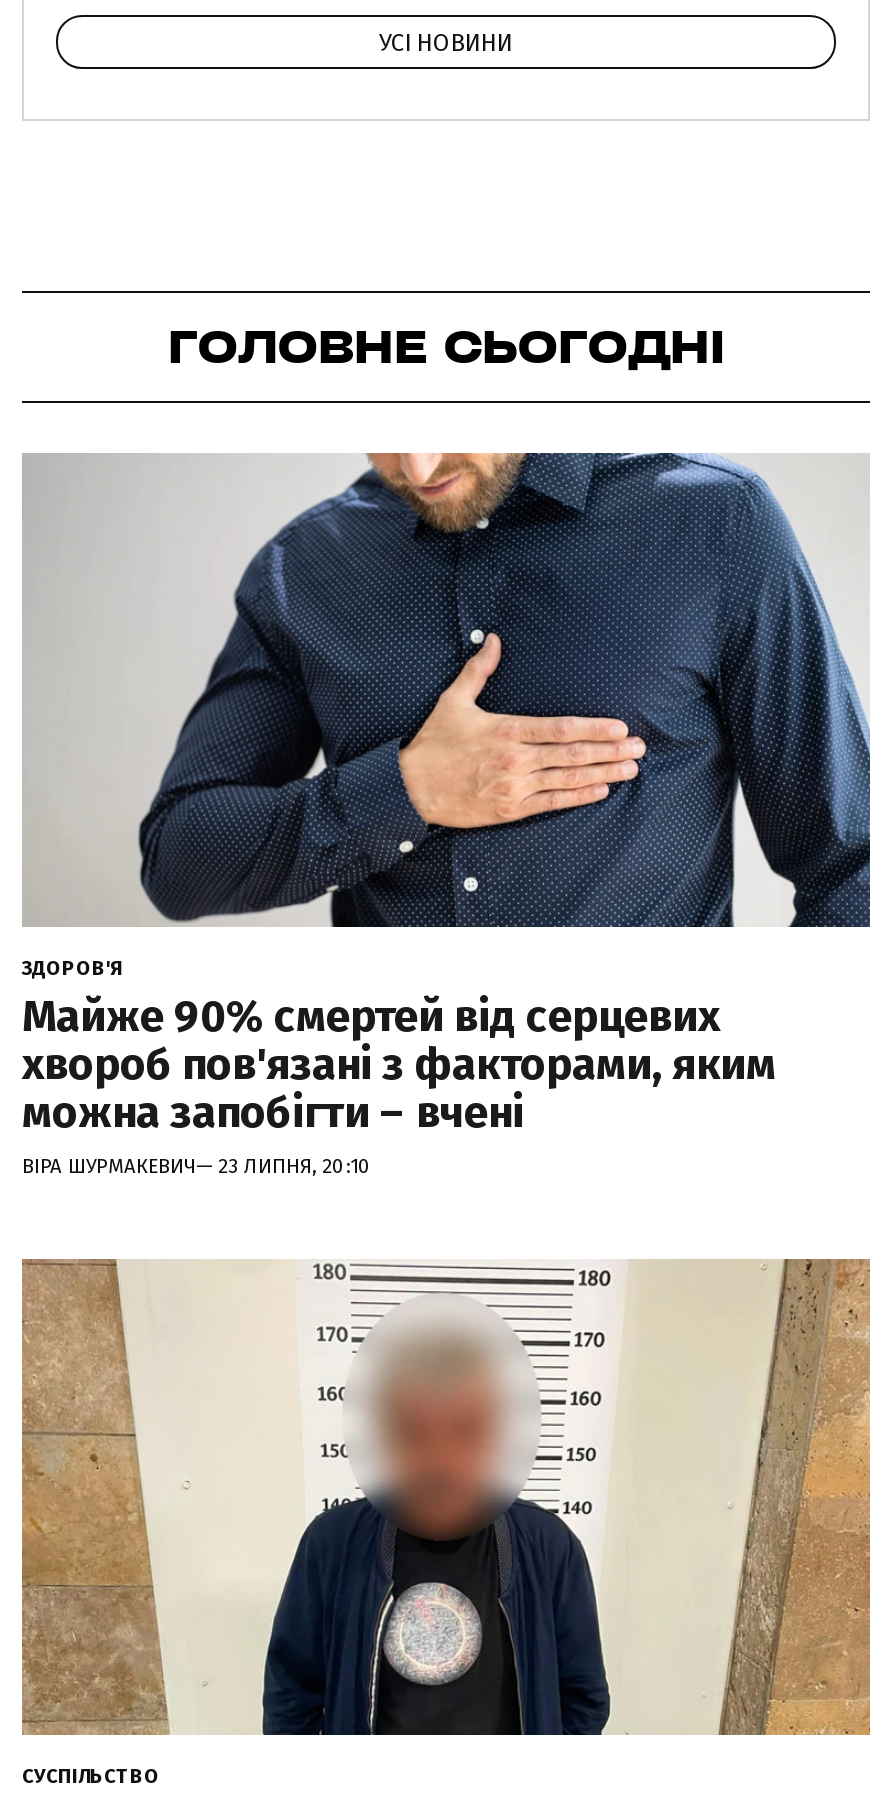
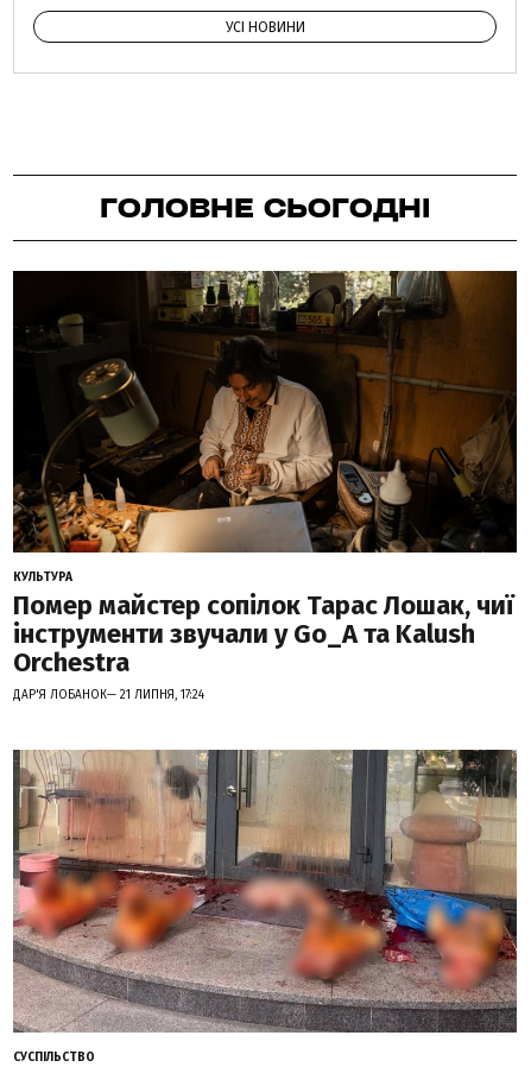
- [image]
- ЗДОРОВ'Я
- Майже 90% смертей від серцевих
- хвороб пов'язані з факторами, яким
- можна запобігти – вчені
- ВІРА ШУРМАКЕВИЧ— 23 ЛИПНЯ, 20:10
+ [image]
+ КУЛЬТУРА
+ Помер майстер сопілок Тарас Лошак, чиї
+ інструменти звучали у Go_A та Kalush
+ Orchestra
+ ДАР'Я ЛОБАНОК— 21 ЛИПНЯ, 17:24

- [image]
+ [image]
